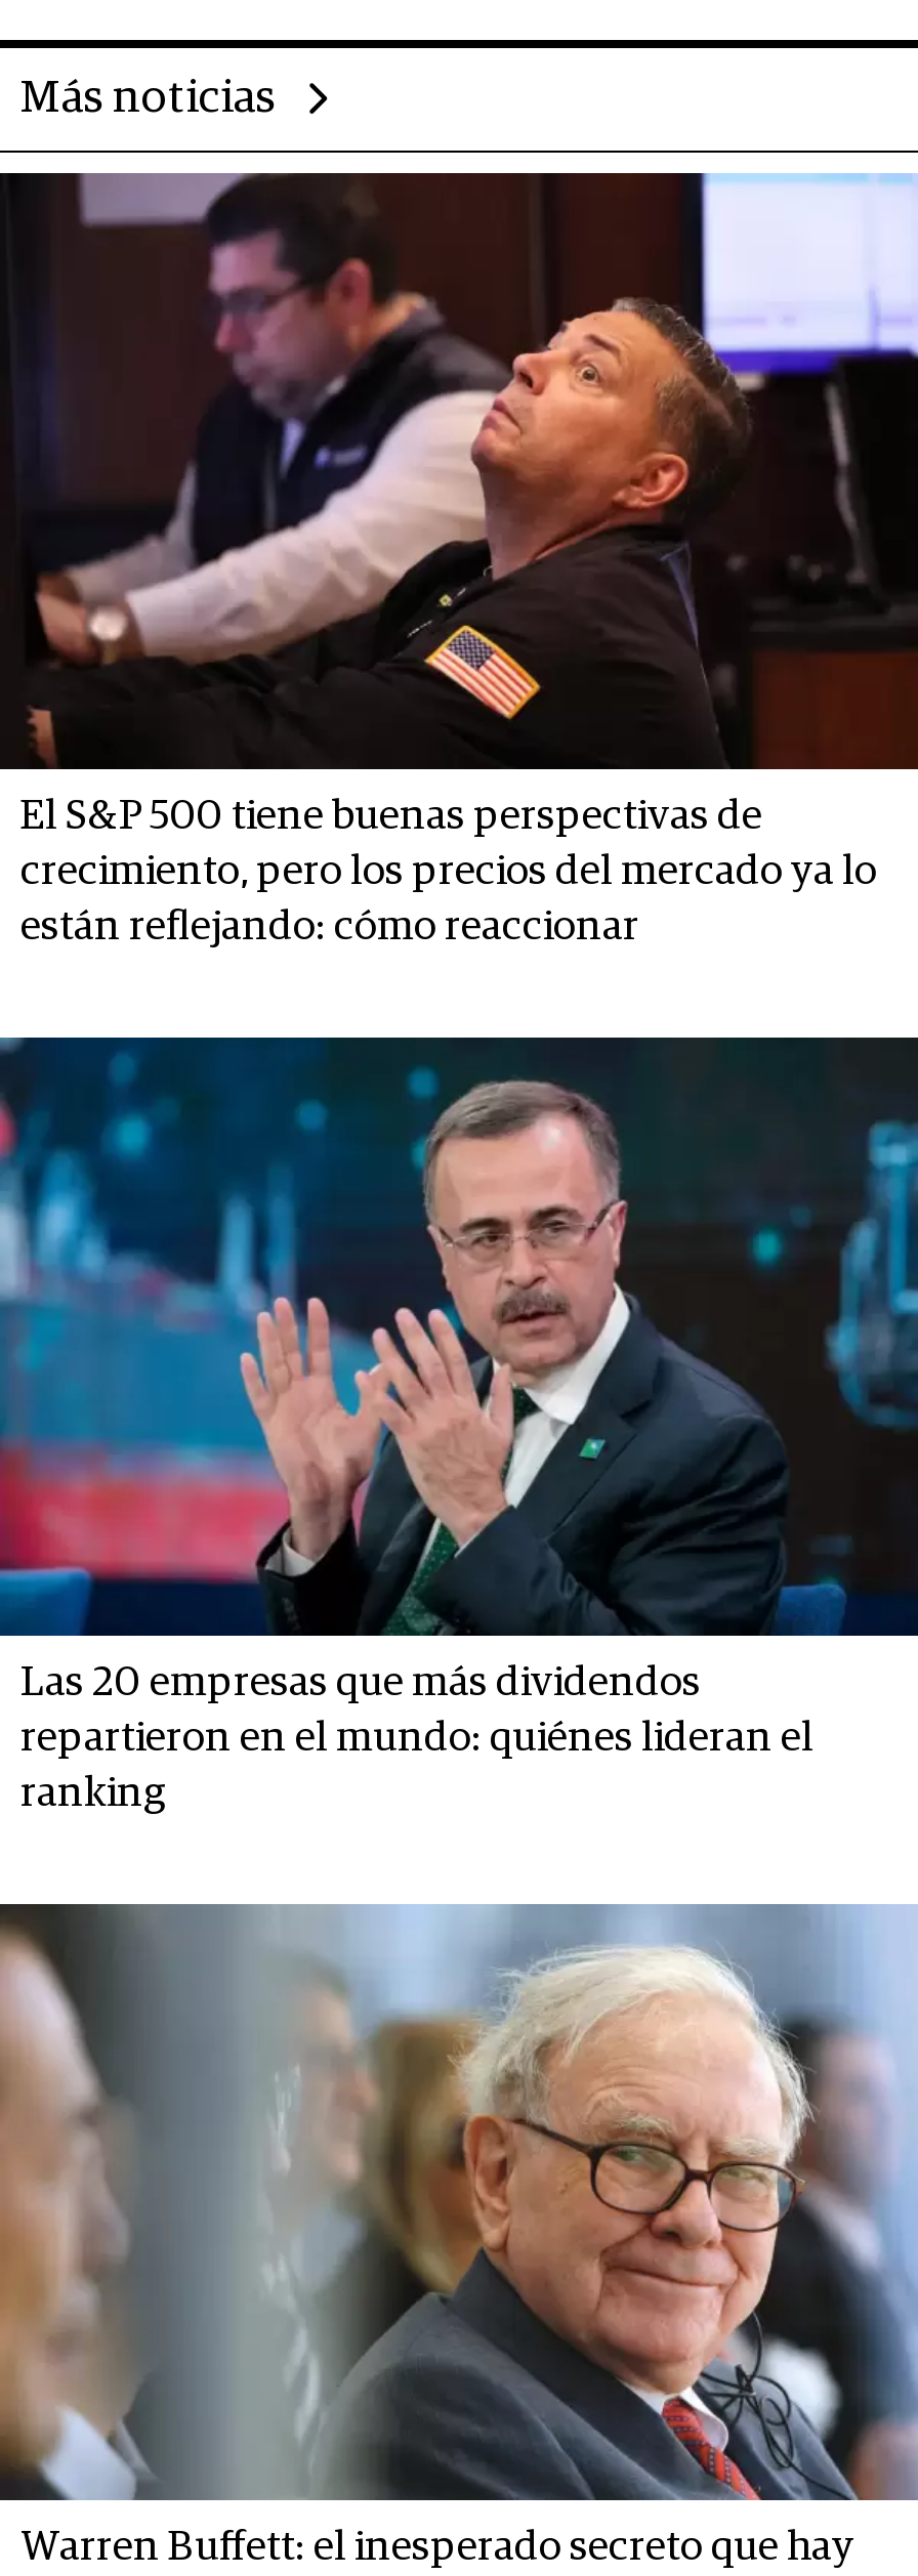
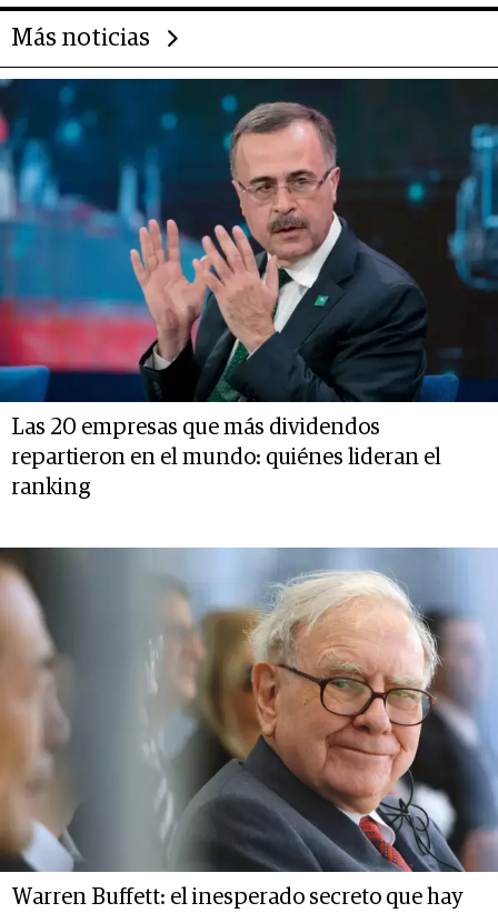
- [image]
- El S&P 500 tiene buenas perspectivas de
- crecimiento, pero los precios del mercado ya lo
- están reflejando: cómo reaccionar
